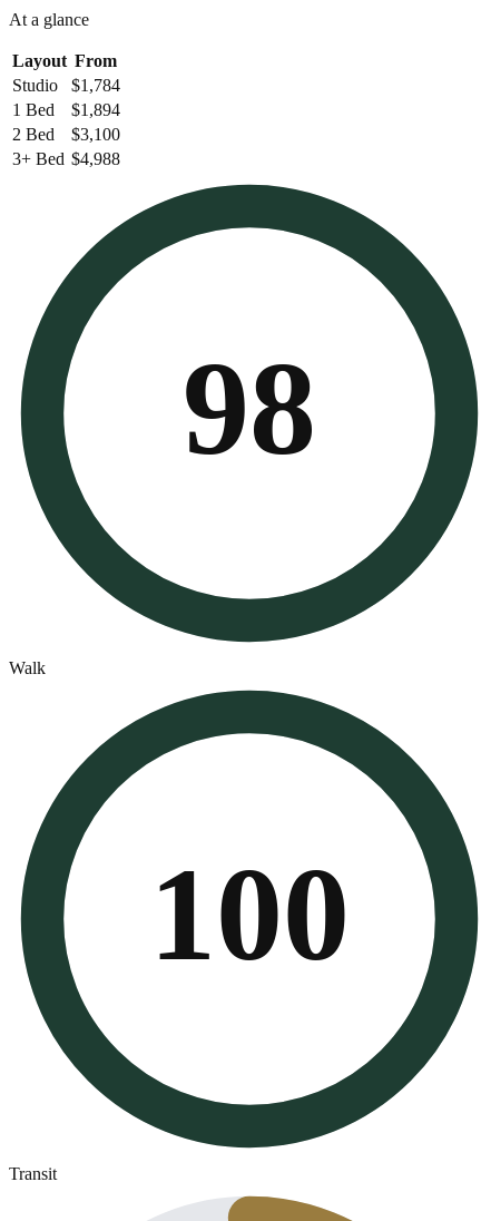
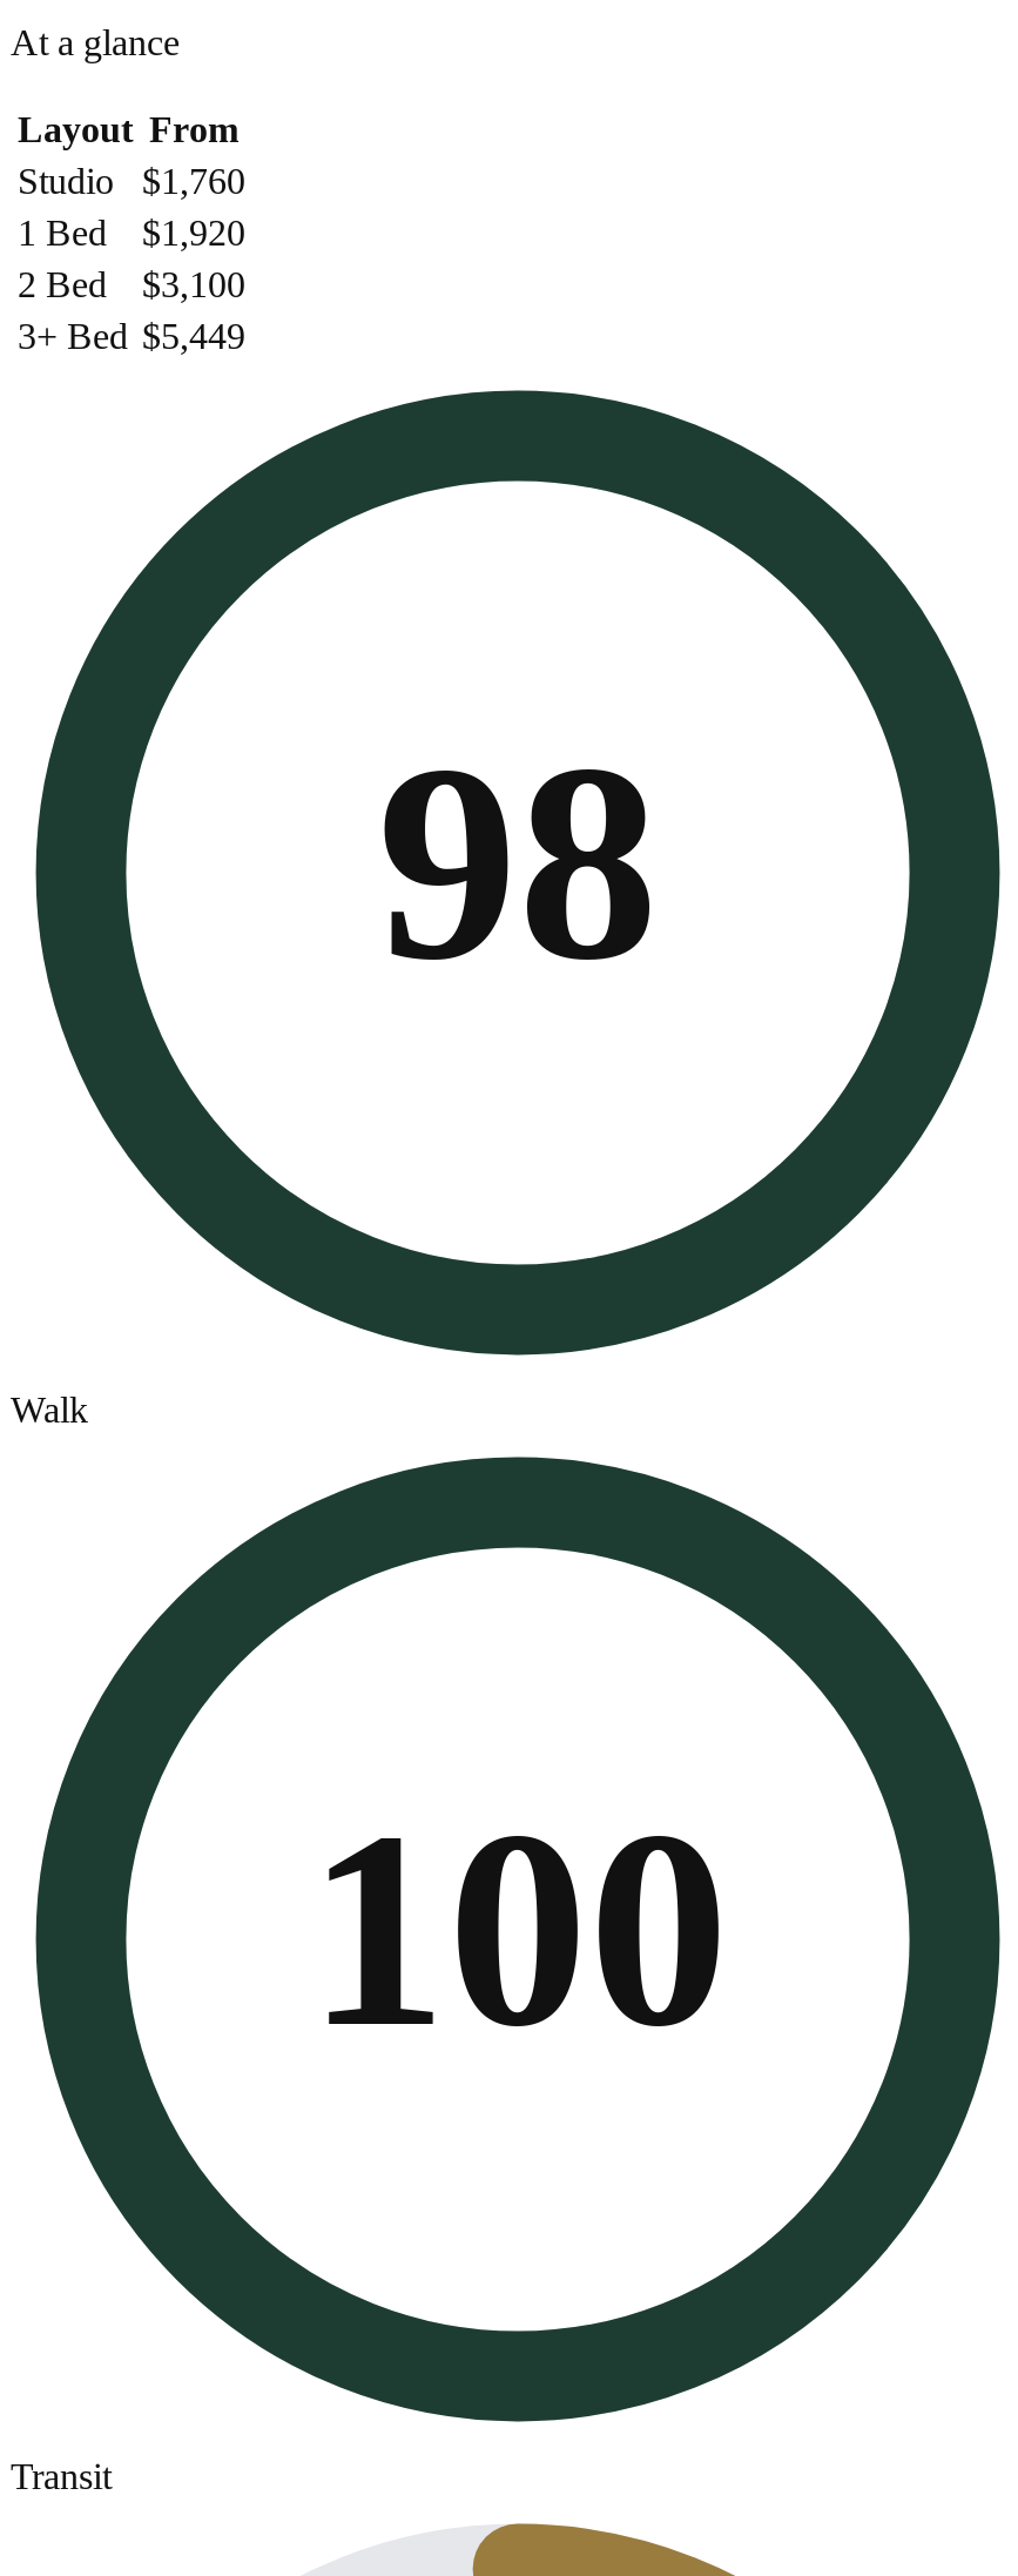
- Studio $1,784
+ Studio $1,760

- 1 Bed $1,894
+ 1 Bed $1,920

- 3+ Bed $4,988
+ 3+ Bed $5,449
